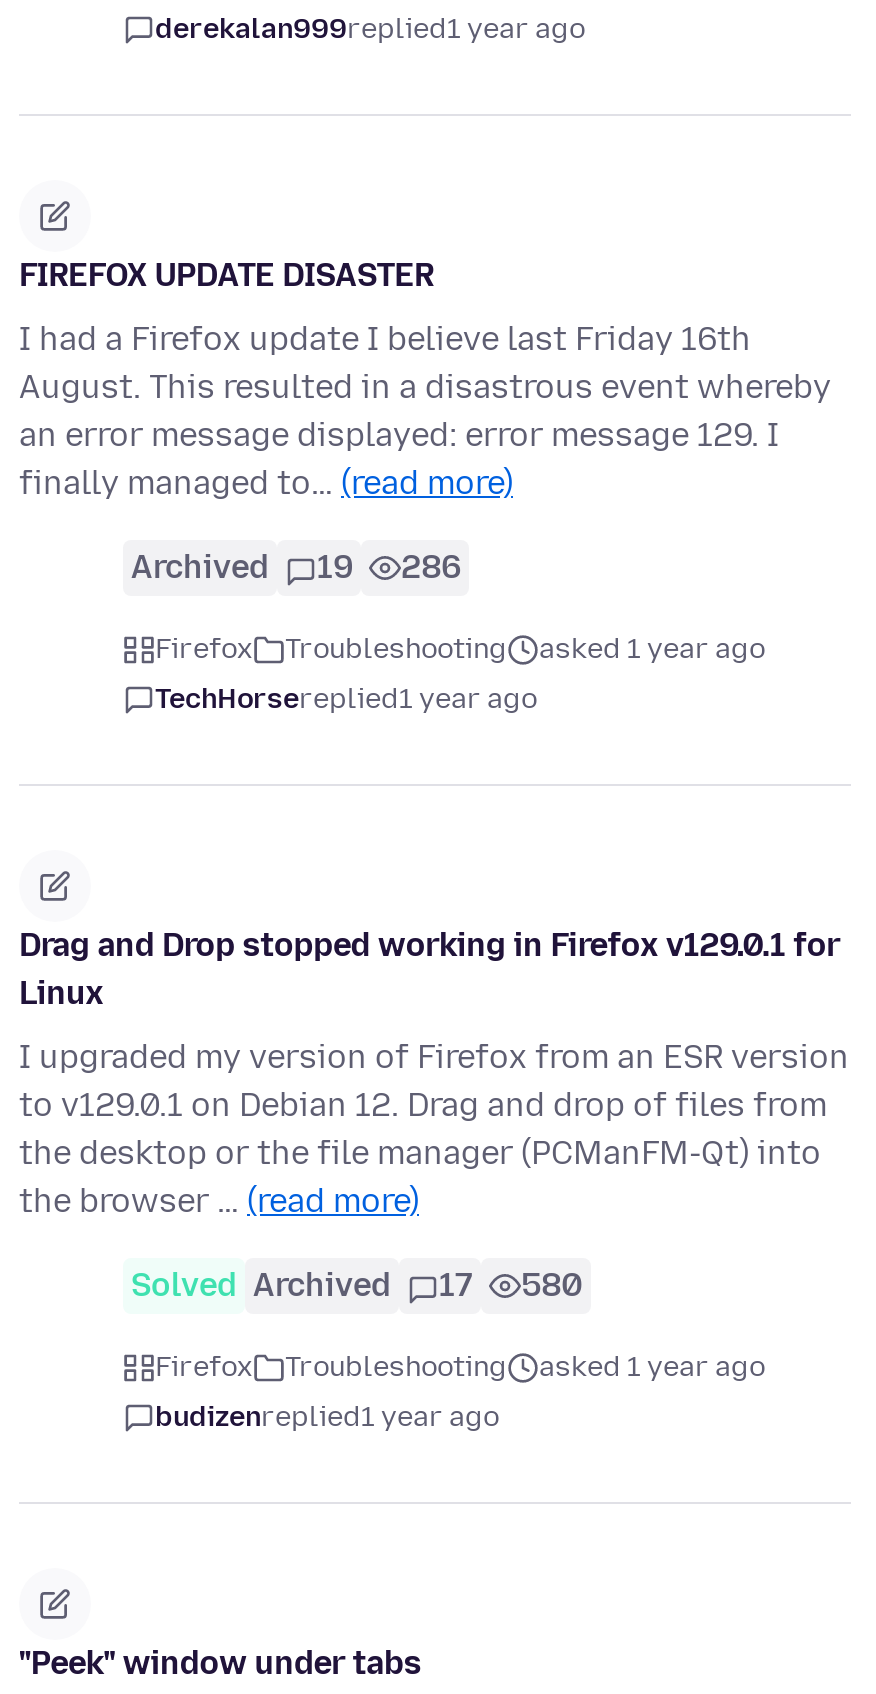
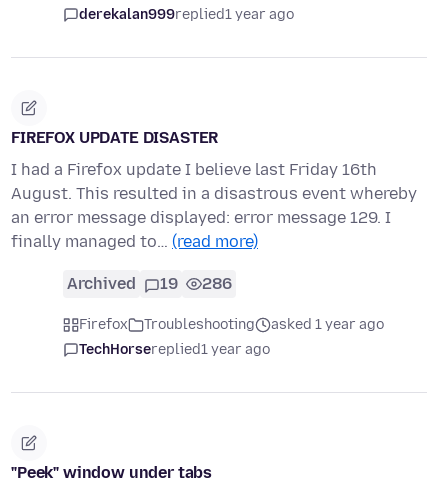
- Drag and Drop stopped working in Firefox v129.0.1 for
- Linux
- I upgraded my version of Firefox from an ESR version
- to v129.0.1 on Debian 12. Drag and drop of files from
- the desktop or the file manager (PCManFM-Qt) into
- the browser … (read more)
- Solved Archived
- 17
- 580
- Firefox
- Troubleshooting
- asked 1 year ago
- budizenreplied1 year ago
